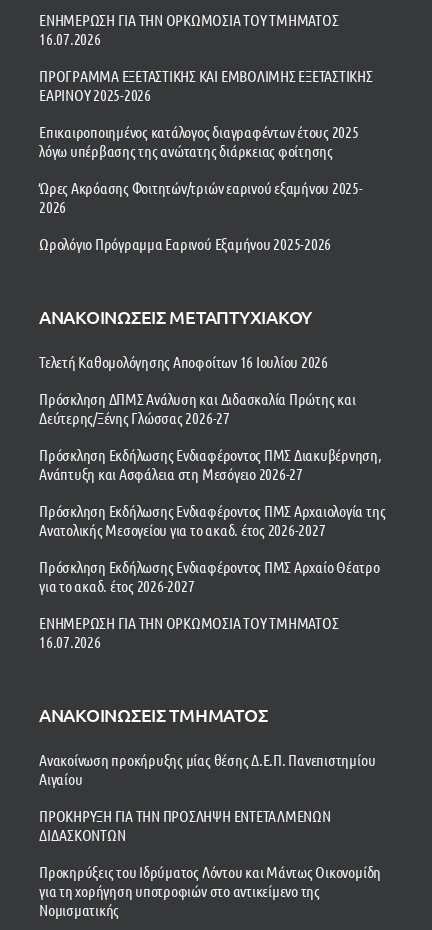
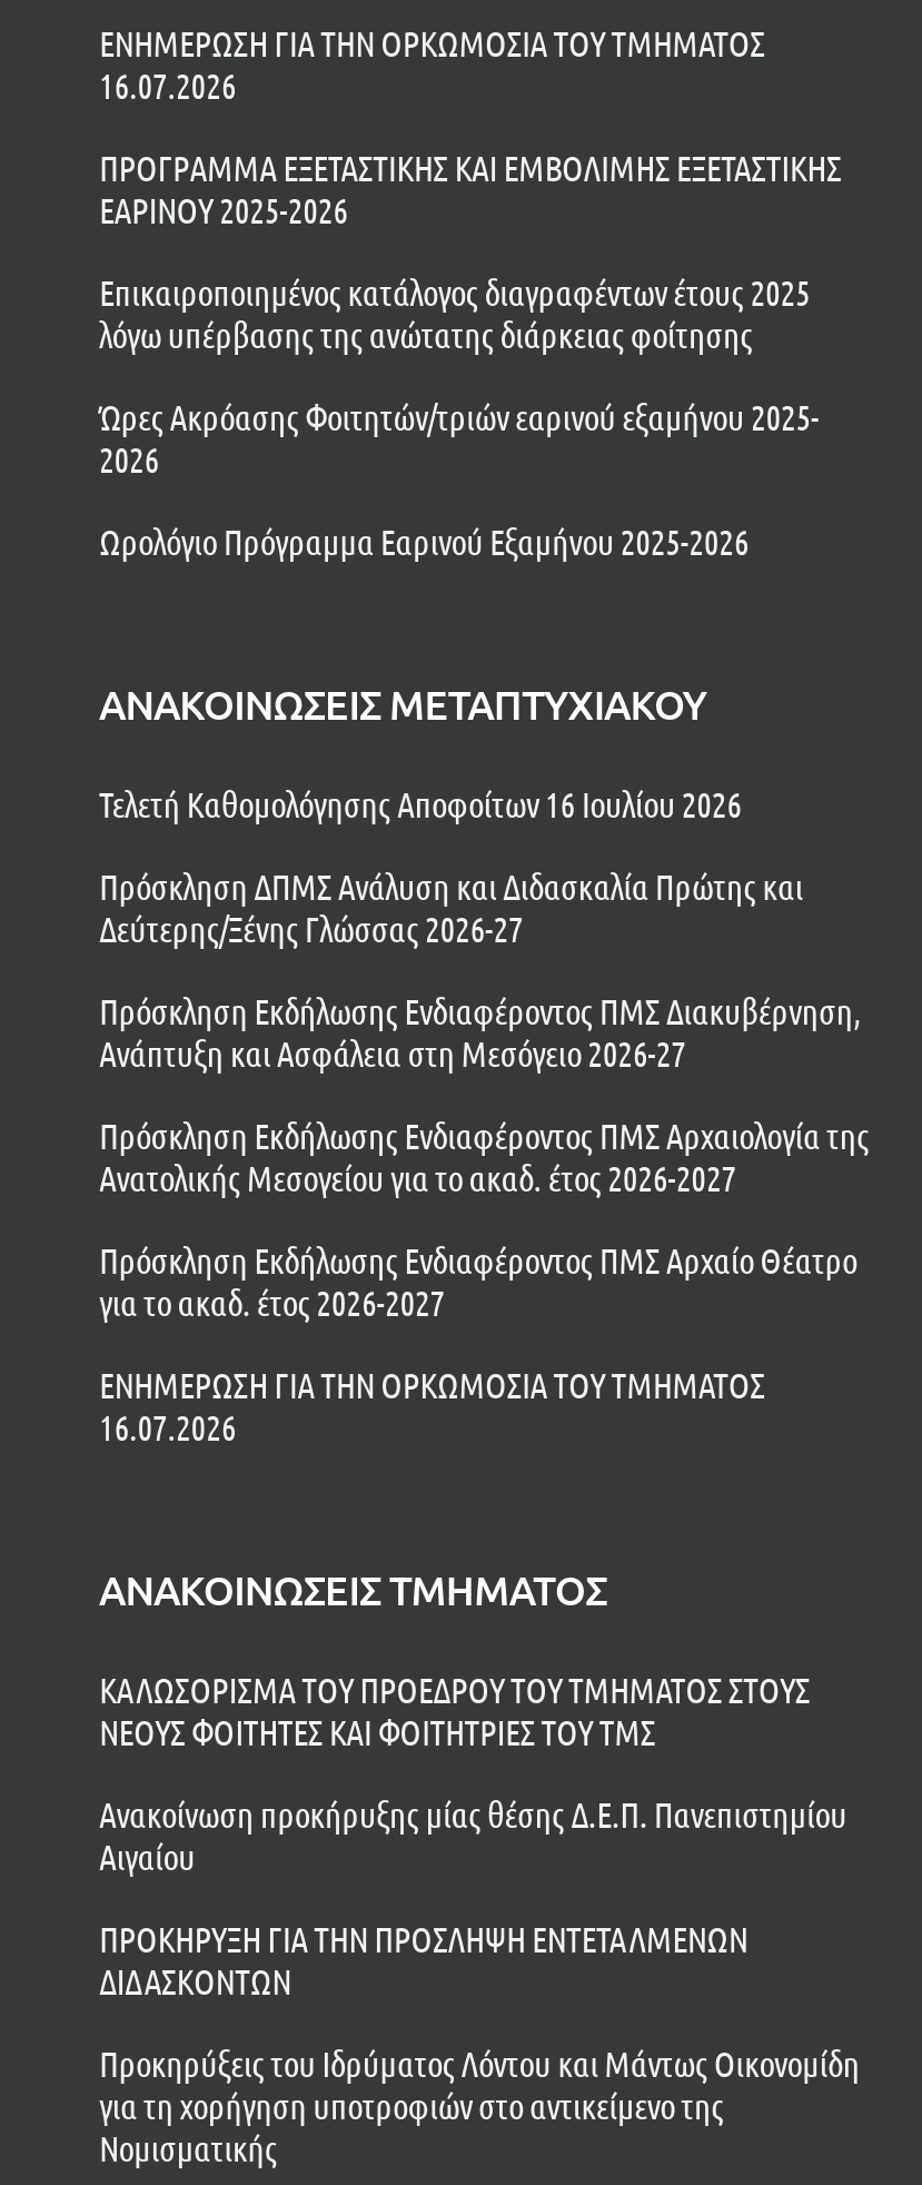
+ ΚΑΛΩΣΟΡΙΣΜΑ ΤΟΥ ΠΡΟΕΔΡΟΥ ΤΟΥ ΤΜΗΜΑΤΟΣ ΣΤΟΥΣ
+ ΝΕΟΥΣ ΦΟΙΤΗΤΕΣ ΚΑΙ ΦΟΙΤΗΤΡΙΕΣ ΤΟΥ ΤΜΣ
